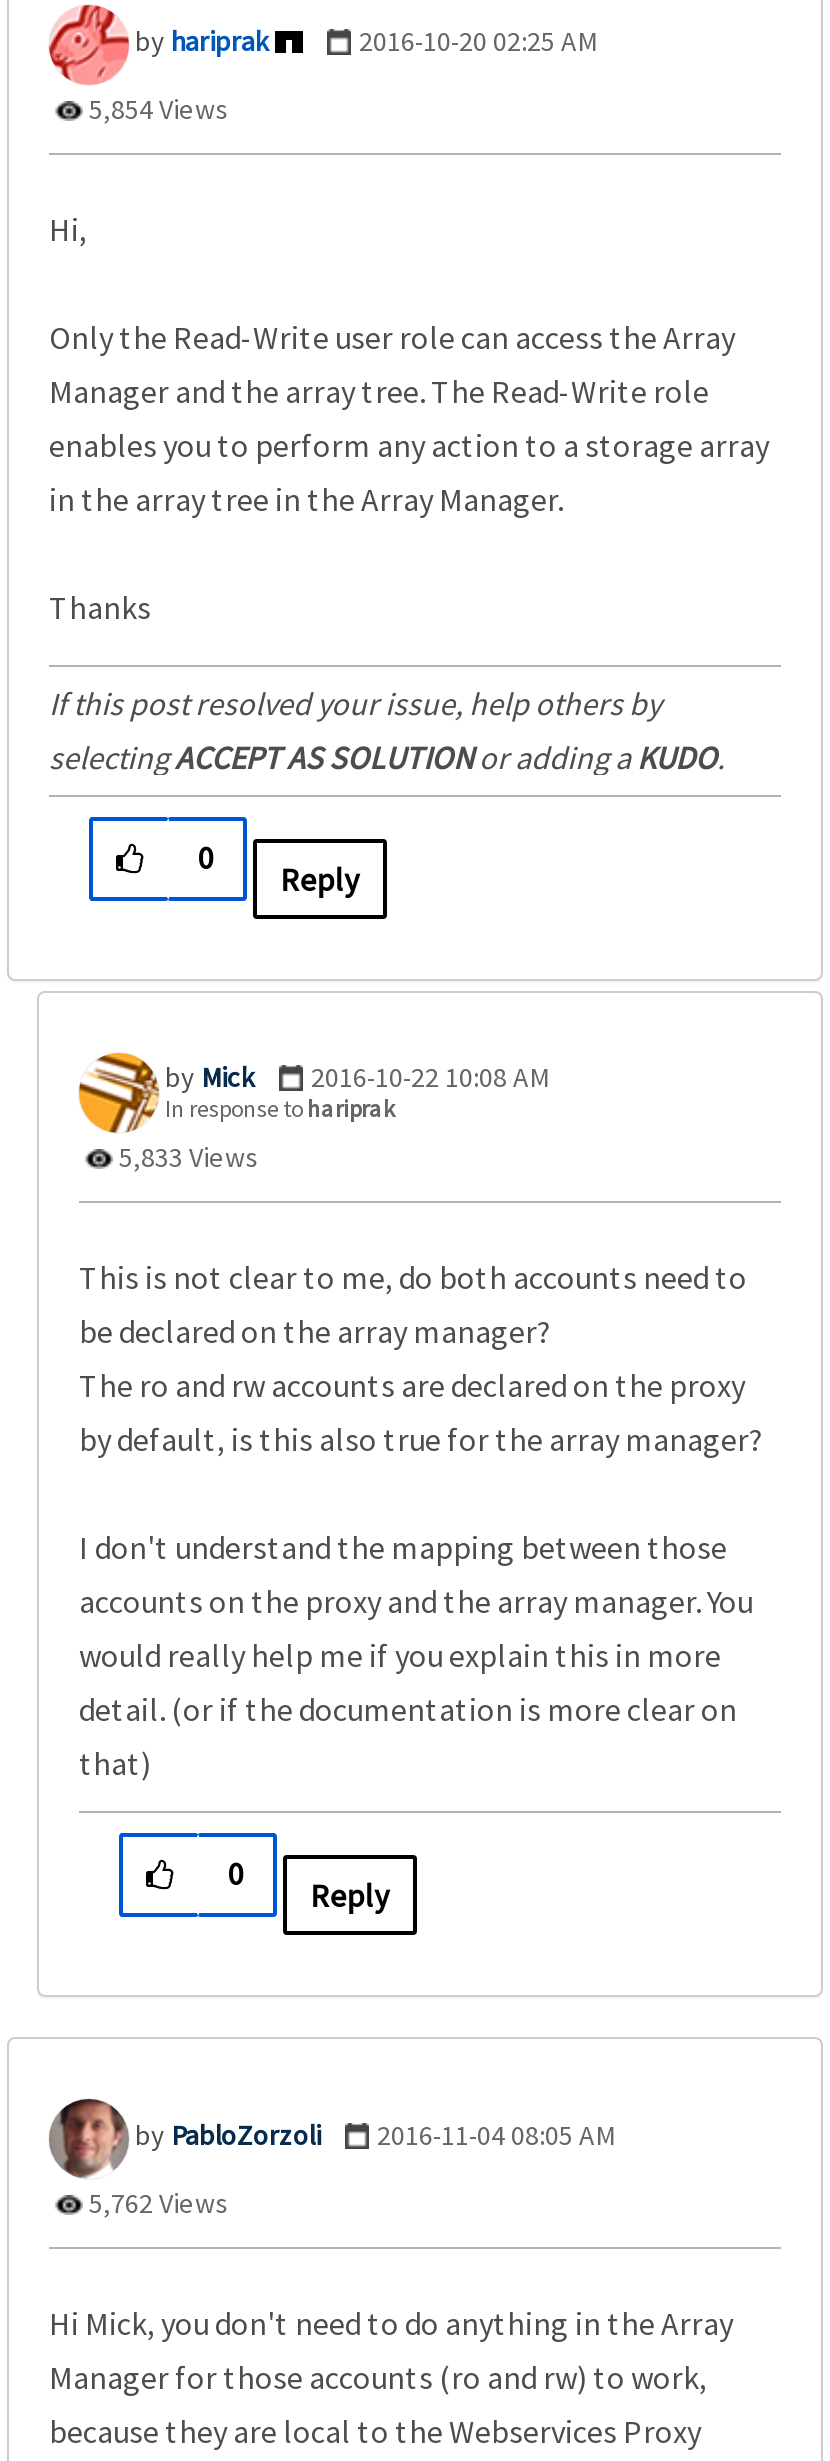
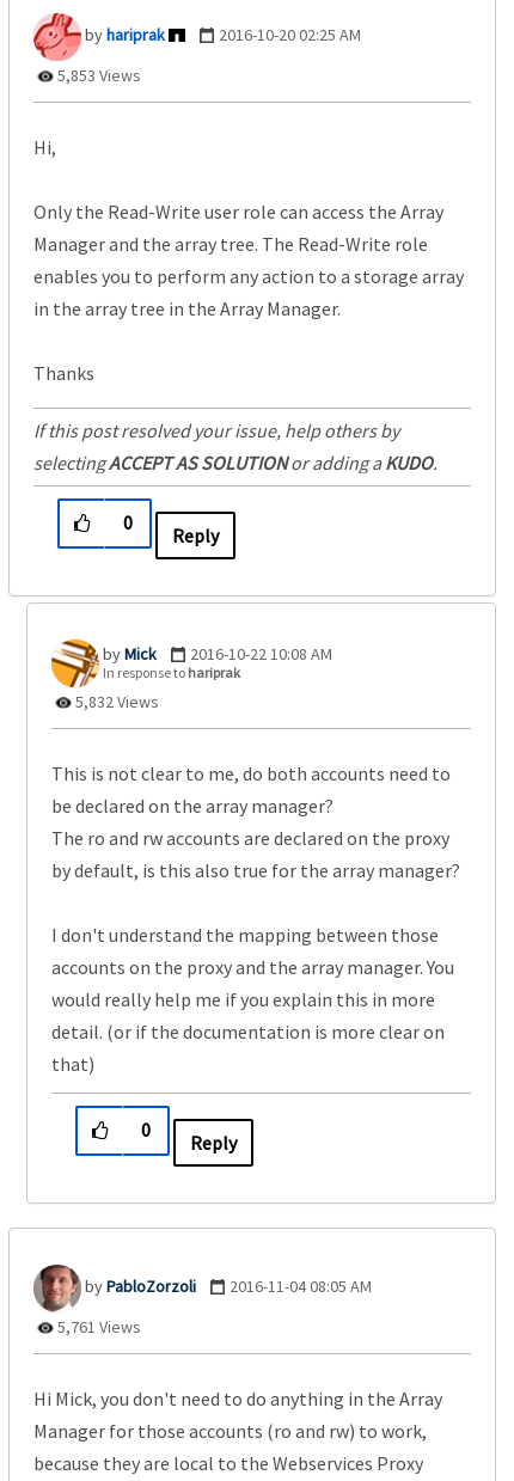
- 5,854 Views
+ 5,853 Views

- 5,833 Views
+ 5,832 Views

- 5,762 Views
+ 5,761 Views
